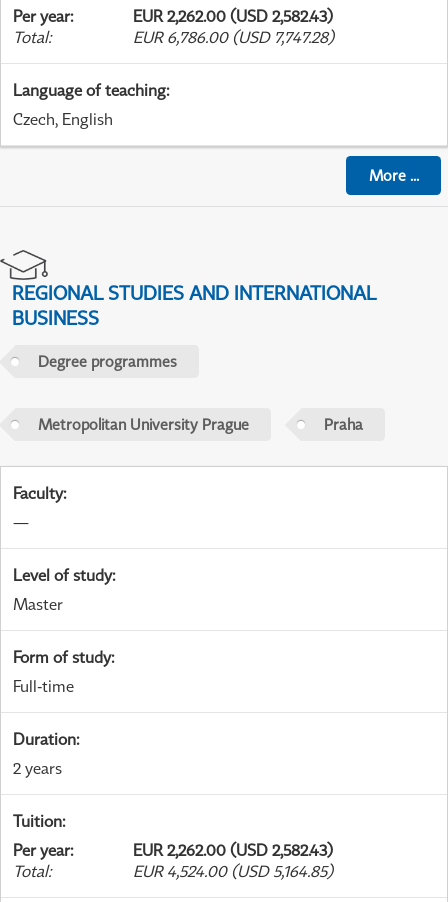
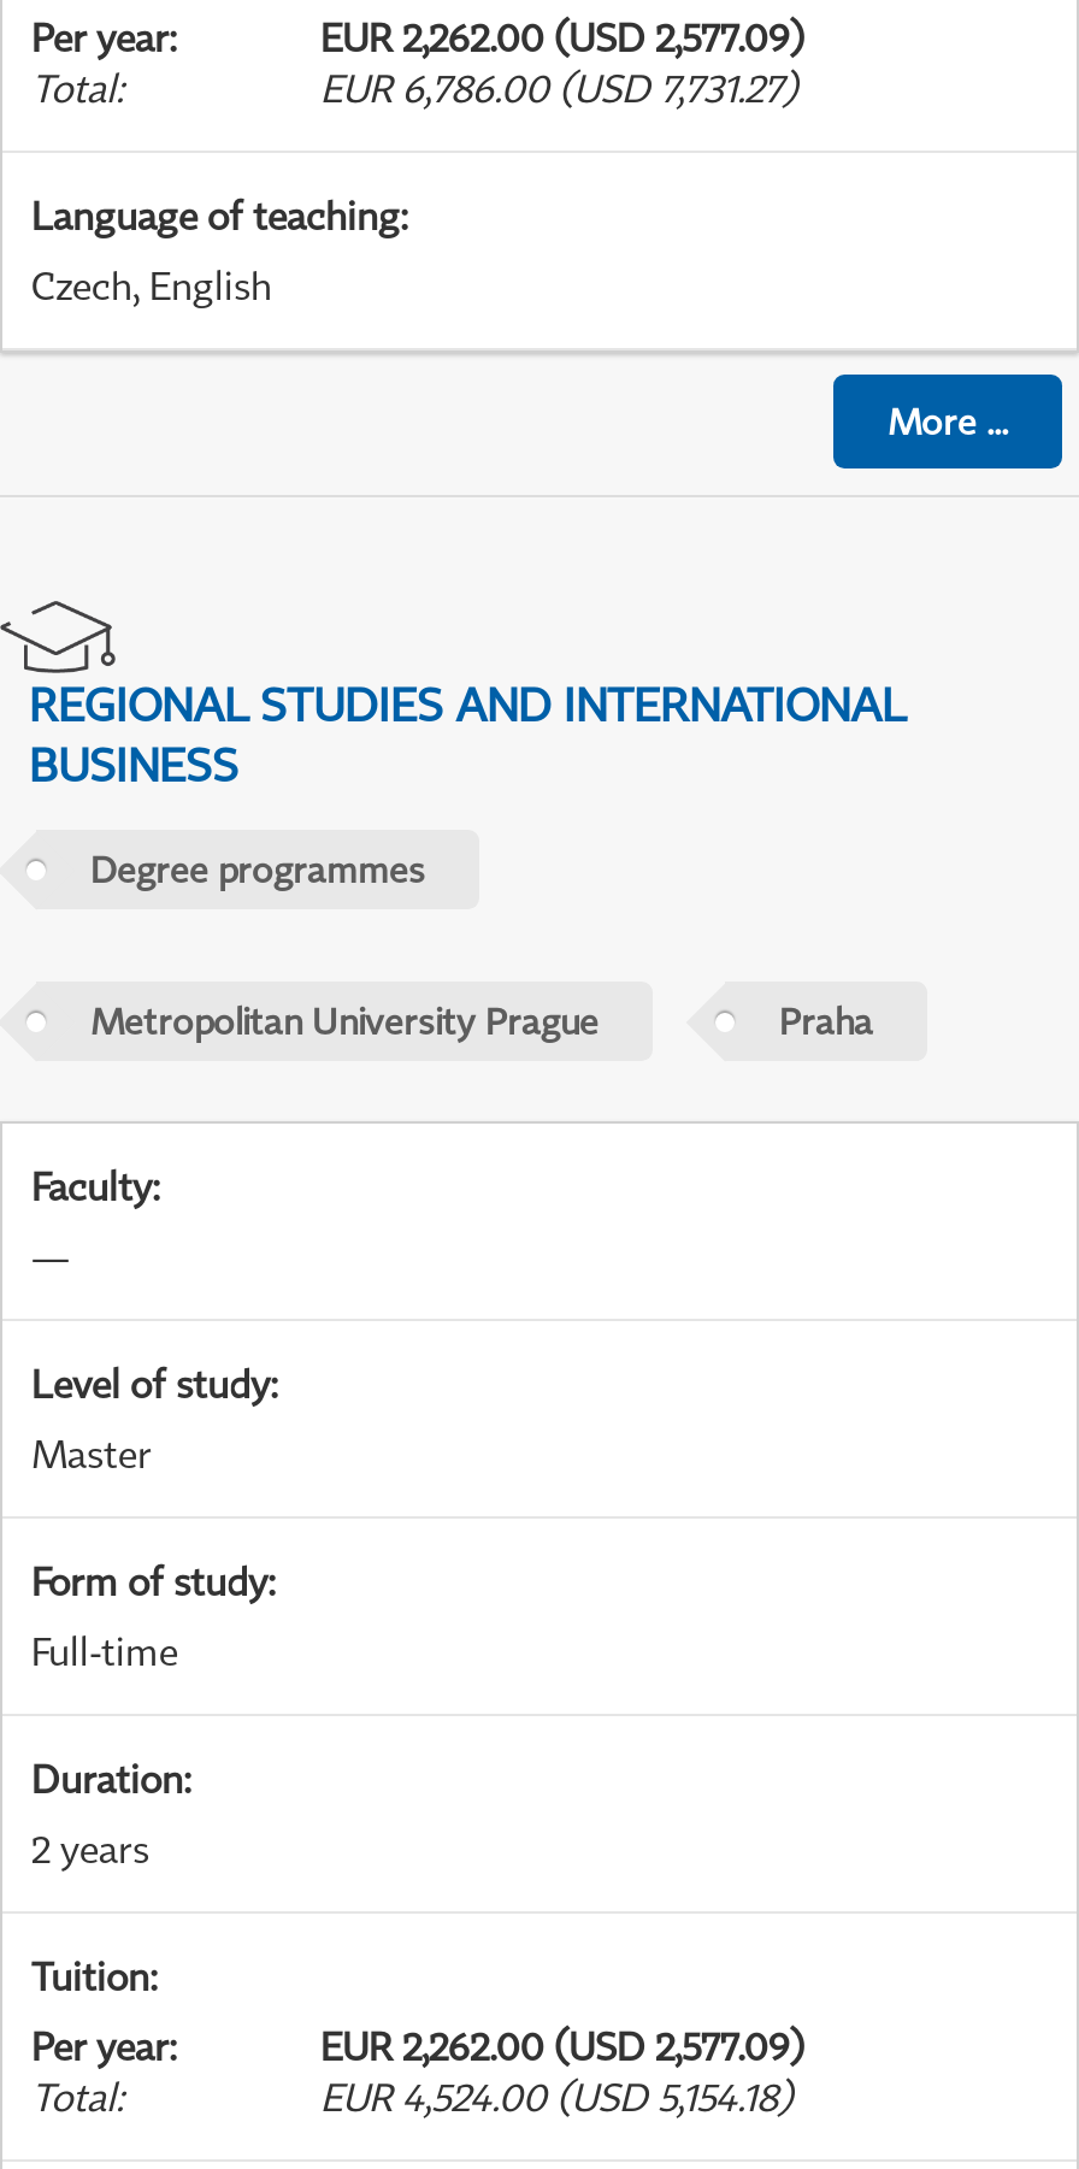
- EUR 2,262.00 (USD 2,582.43)
+ EUR 2,262.00 (USD 2,577.09)

- EUR 6,786.00 (USD 7,747.28)
+ EUR 6,786.00 (USD 7,731.27)

- EUR 2,262.00 (USD 2,582.43)
+ EUR 2,262.00 (USD 2,577.09)

- EUR 4,524.00 (USD 5,164.85)
+ EUR 4,524.00 (USD 5,154.18)
